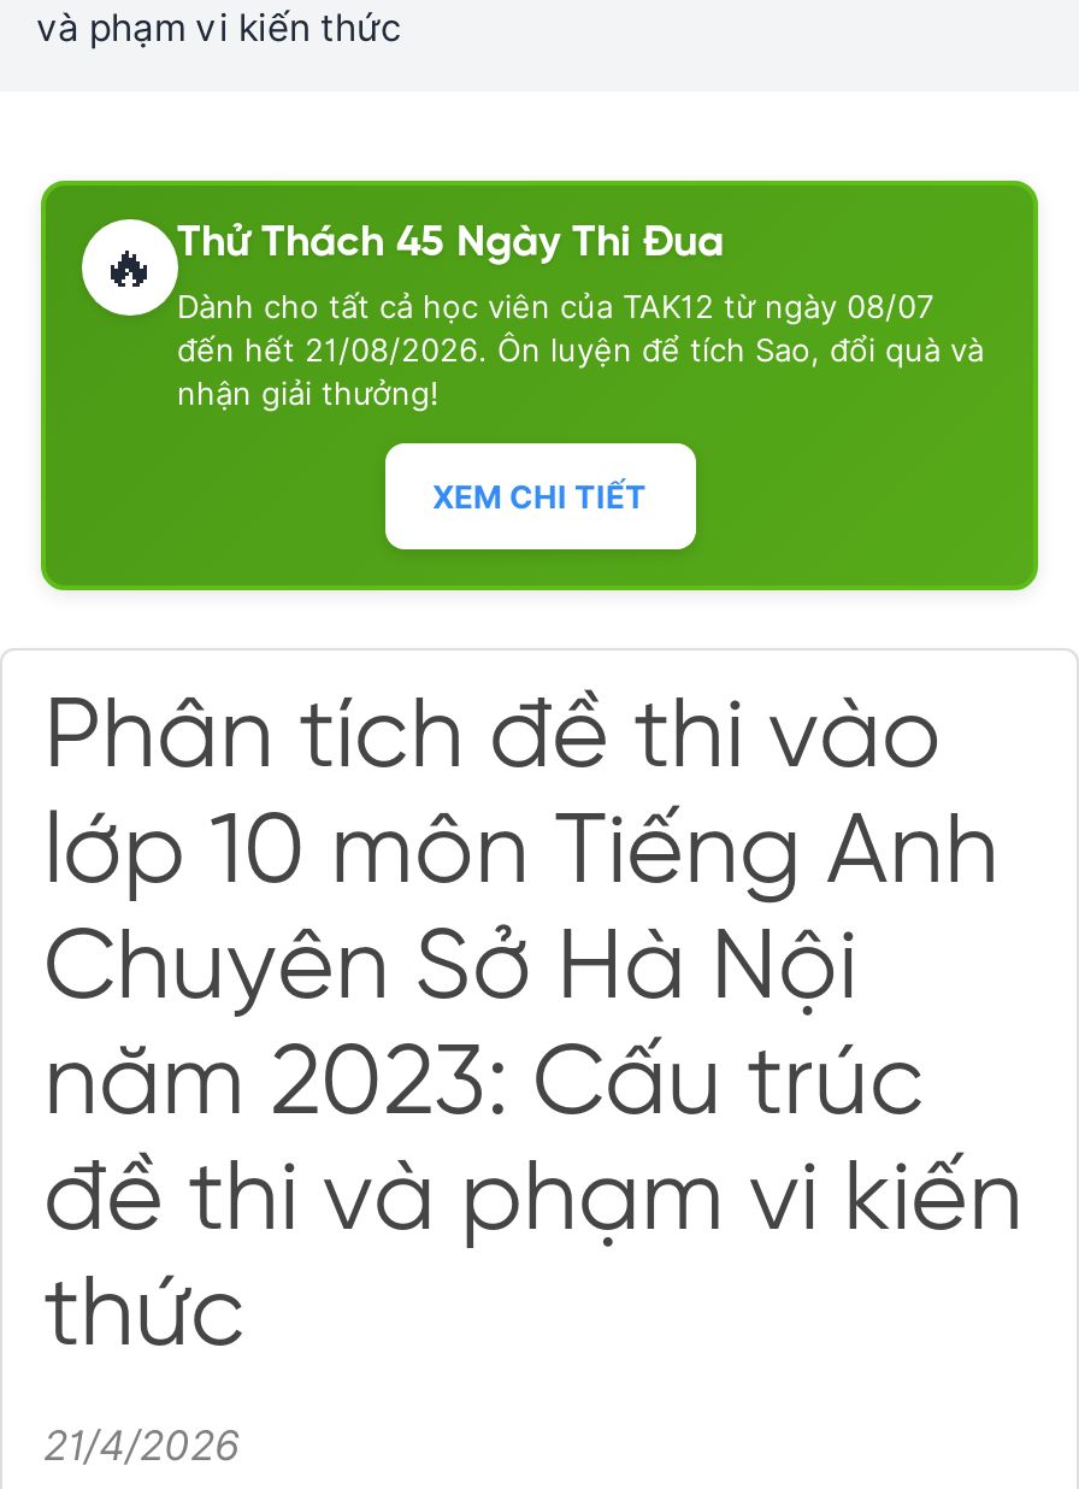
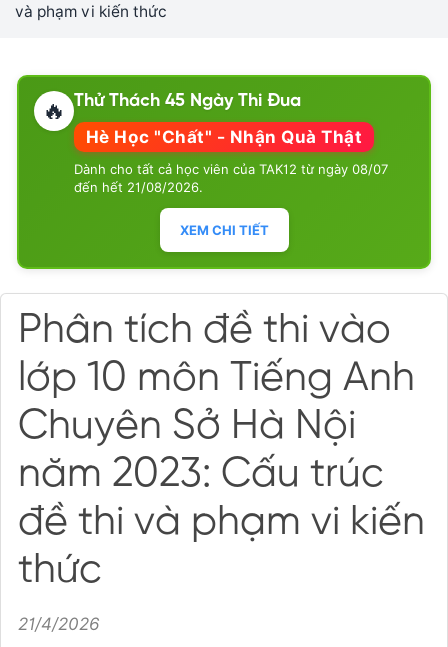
moved down: Dành cho tất cả học viên của TAK12 từ ngày 08/07

+ Hè Học "Chất" - Nhận Quà Thật

- đến hết 21/08/2026. Ôn luyện để tích Sao, đổi quà và
- nhận giải thưởng!
+ đến hết 21/08/2026.
